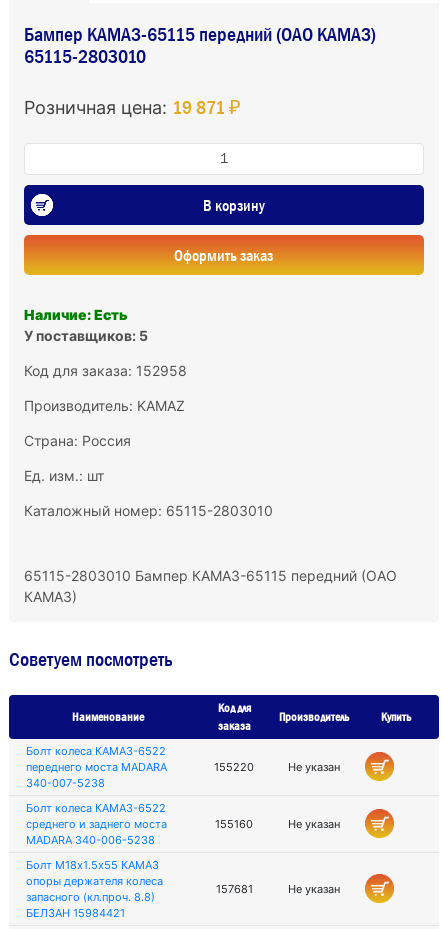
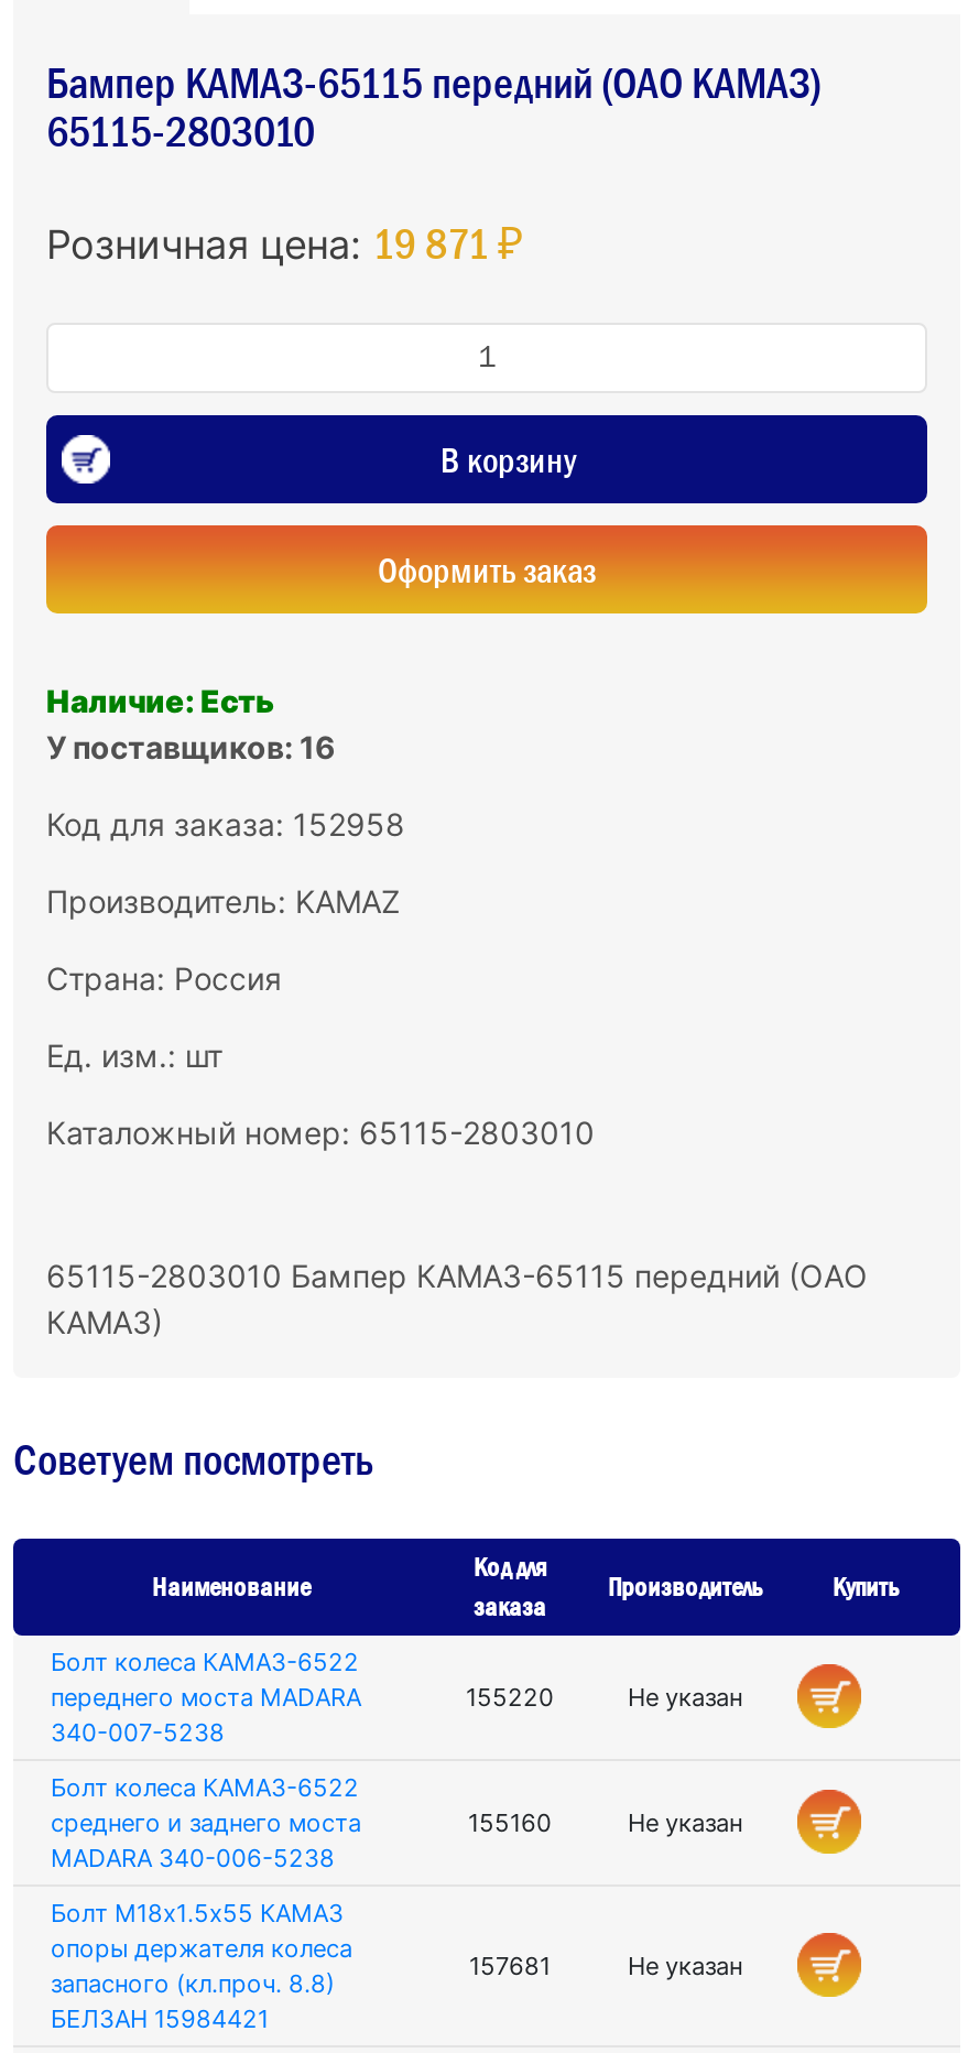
- У поставщиков: 5
+ У поставщиков: 16
